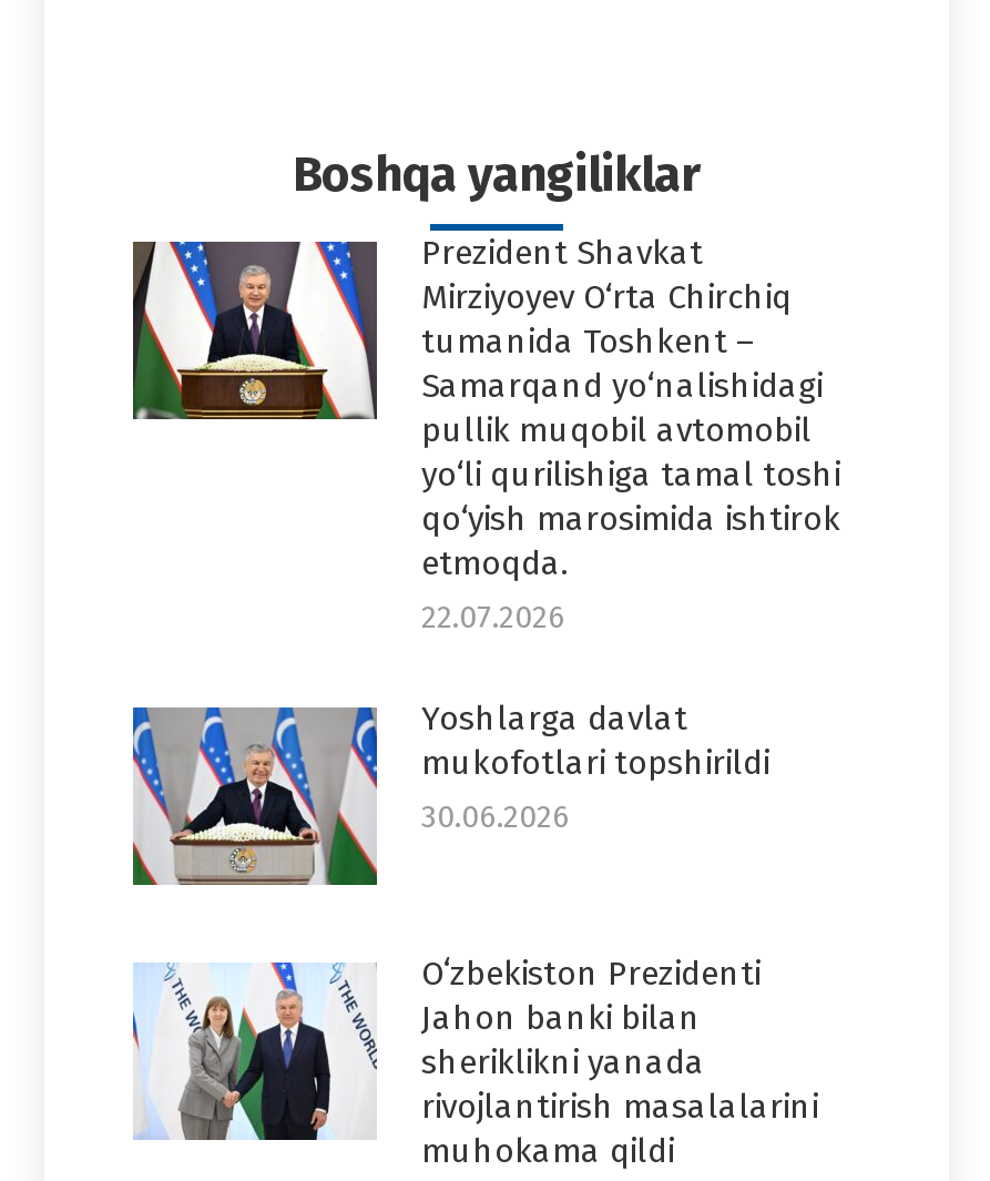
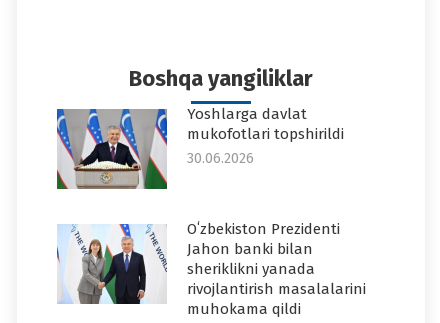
- [image]
- Prezident Shavkat
- Mirziyoyev O‘rta Chirchiq
- tumanida Toshkent –
- Samarqand yo‘nalishidagi
- pullik muqobil avtomobil
- yo‘li qurilishiga tamal toshi
- qo‘yish marosimida ishtirok
- etmoqda.
- 22.07.2026
